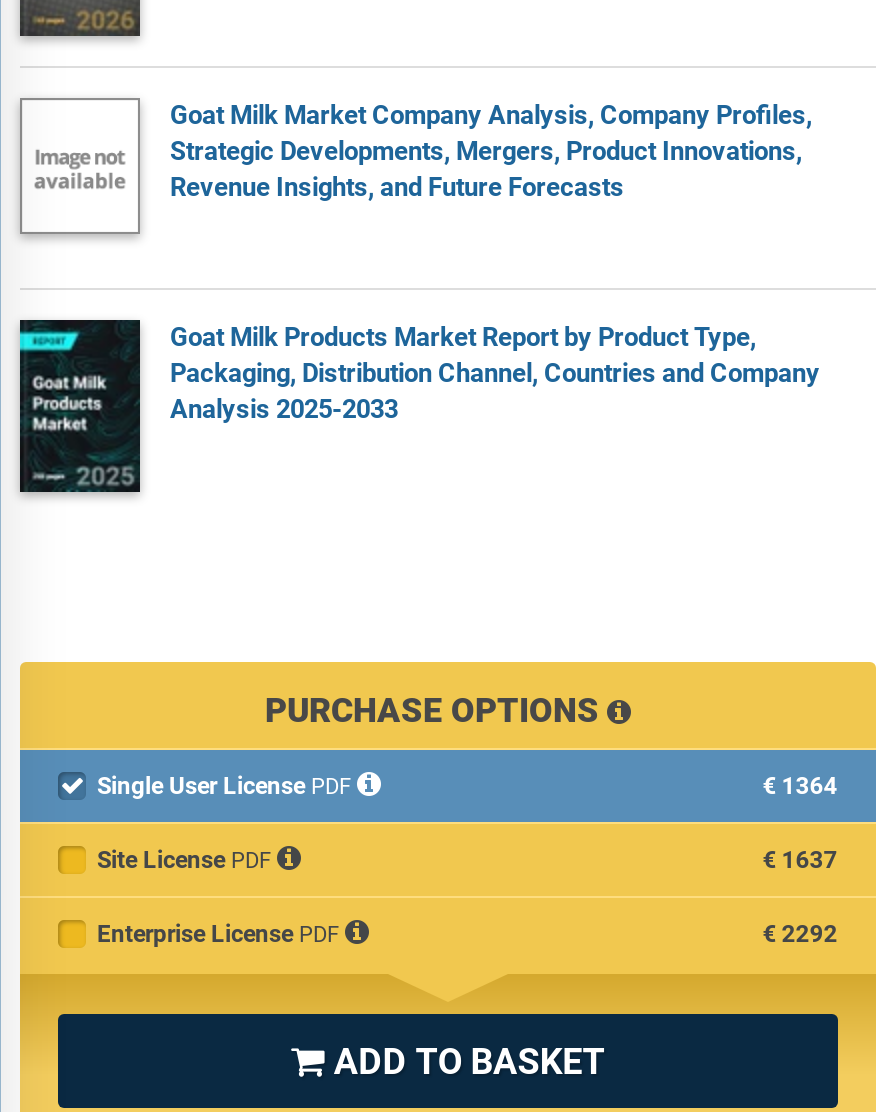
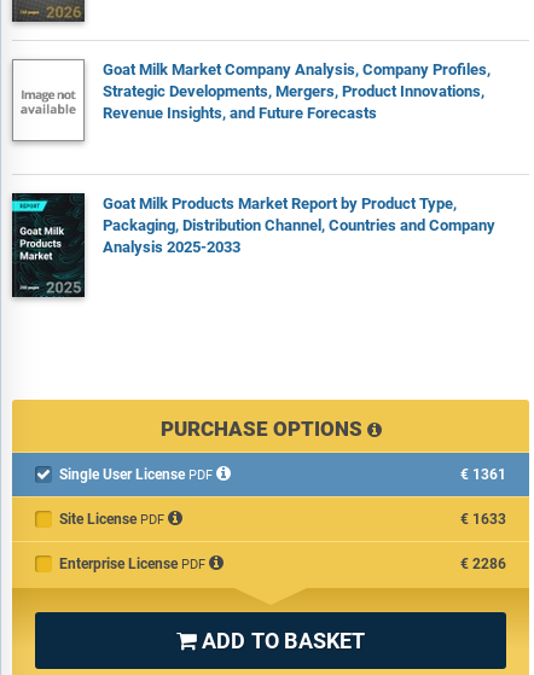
- €1364
+ €1361

- €1637
+ €1633

- €2292
+ €2286
